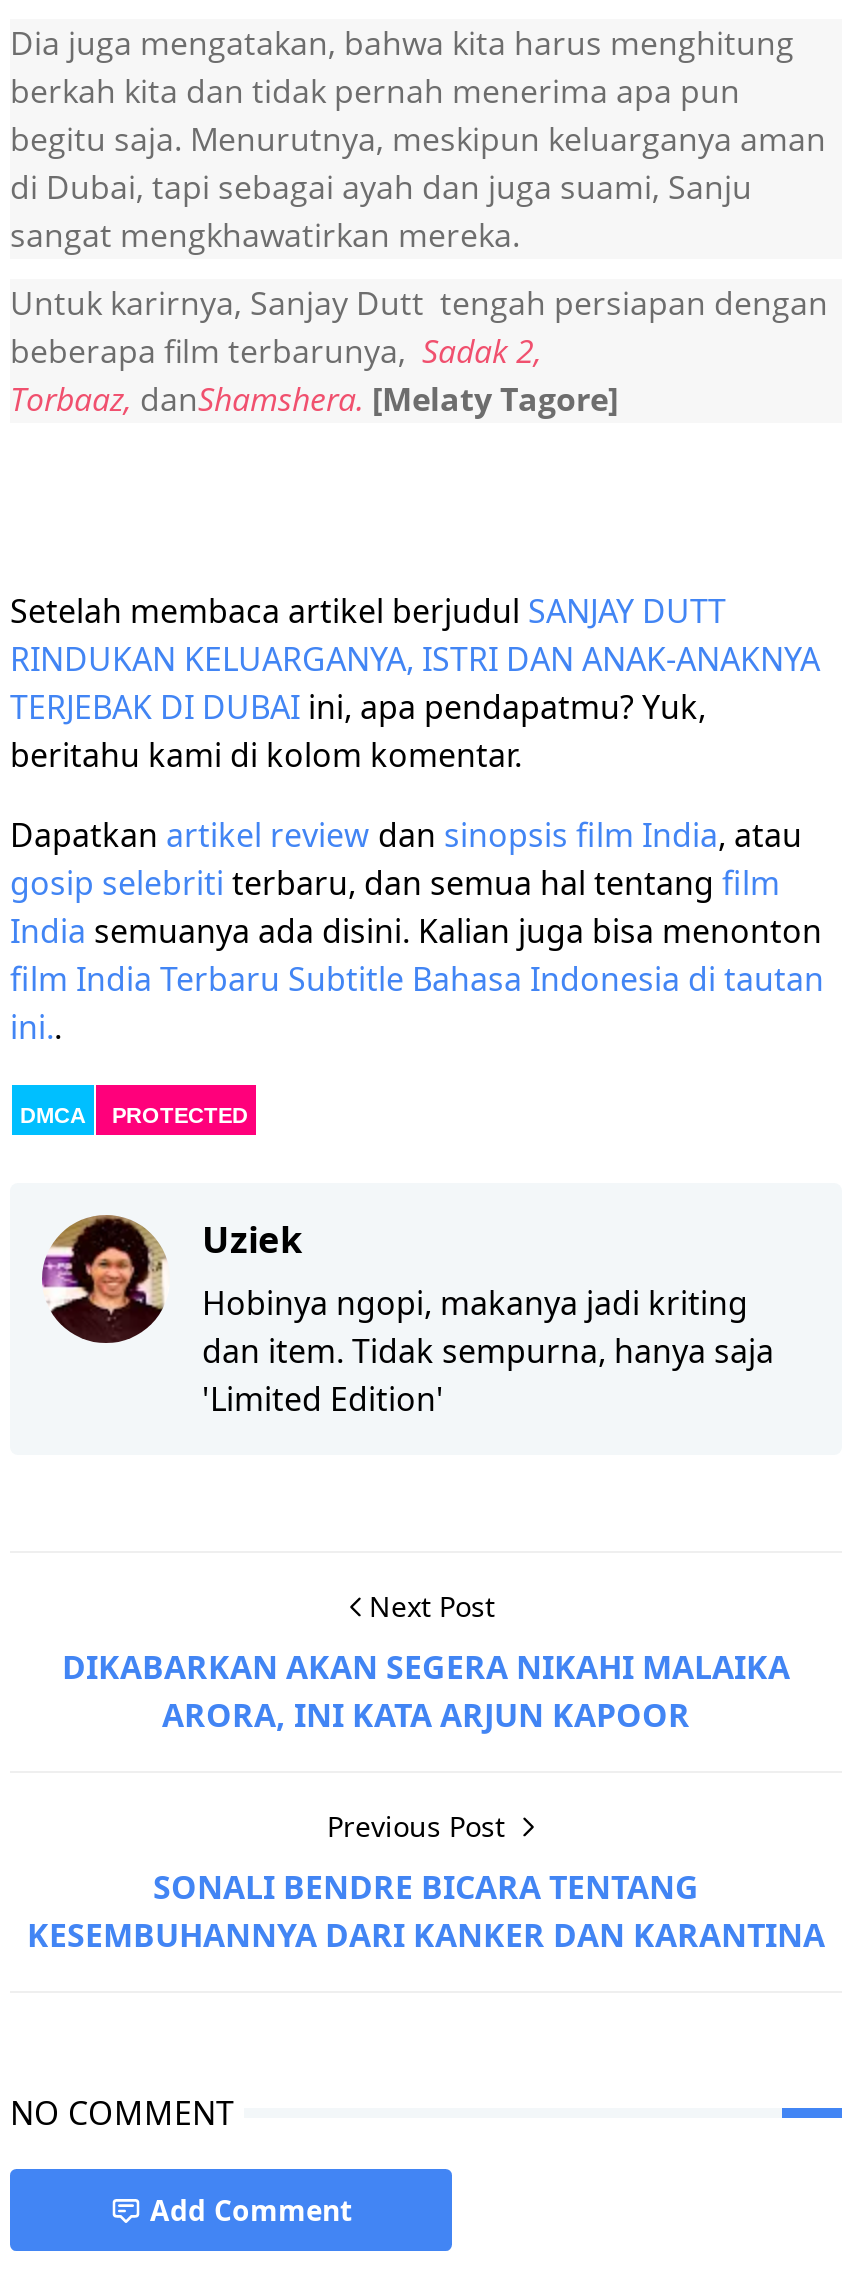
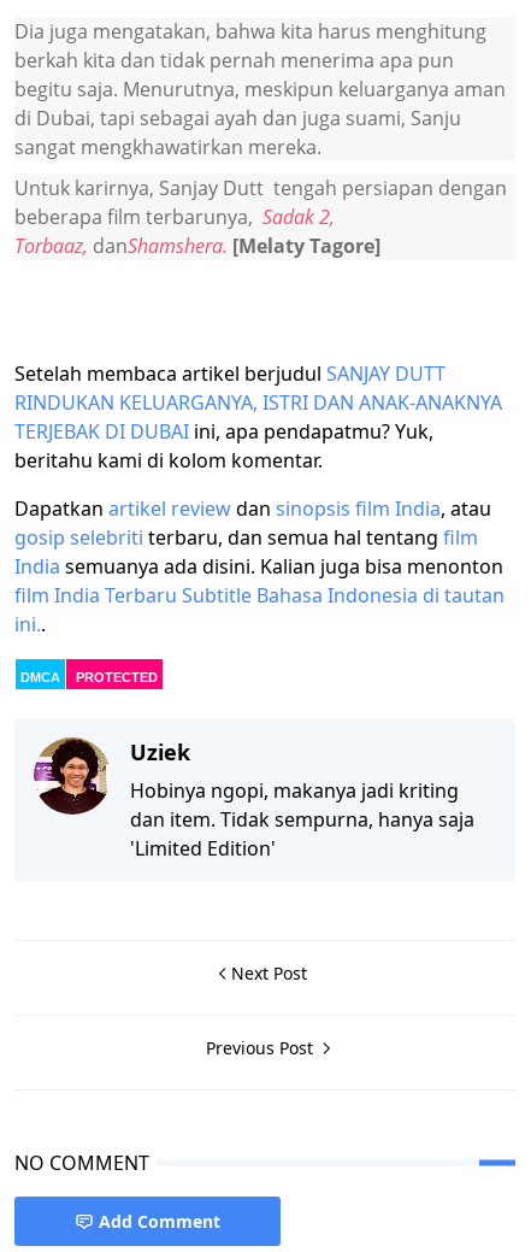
- DIKABARKAN AKAN SEGERA NIKAHI MALAIKA
- ARORA, INI KATA ARJUN KAPOOR

- SONALI BENDRE BICARA TENTANG
- KESEMBUHANNYA DARI KANKER DAN KARANTINA
